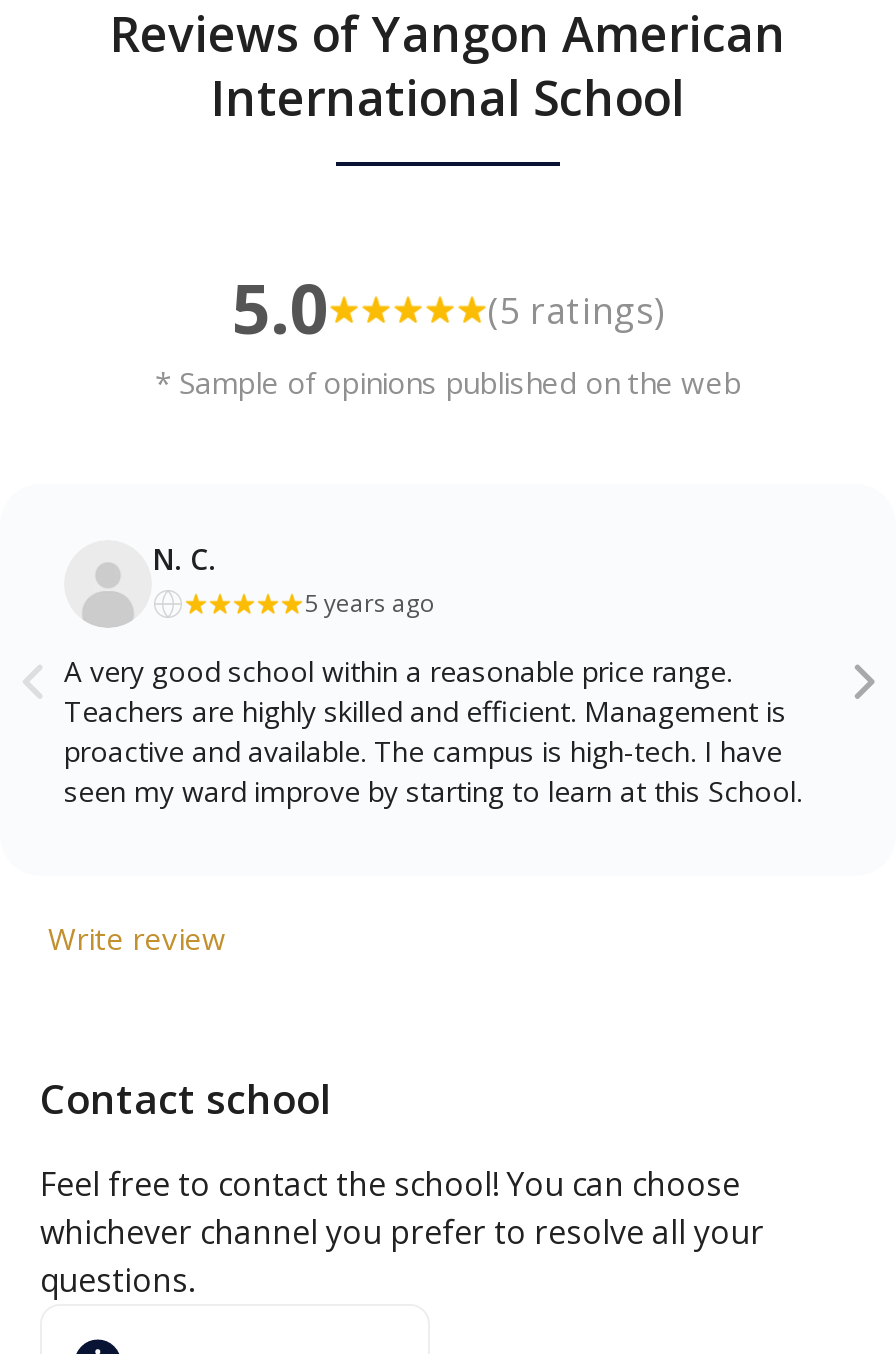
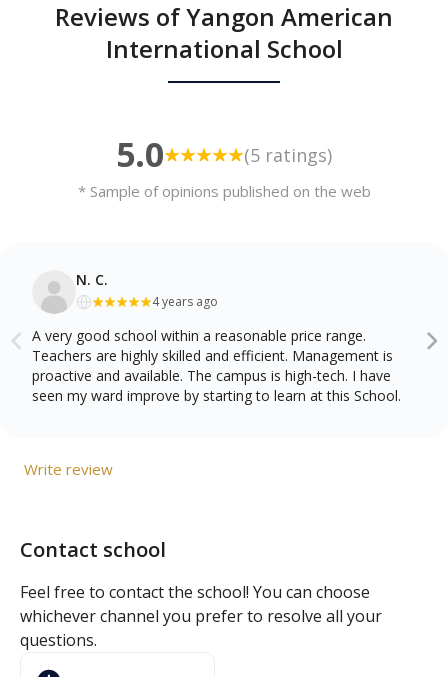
- 5 years ago
+ 4 years ago
